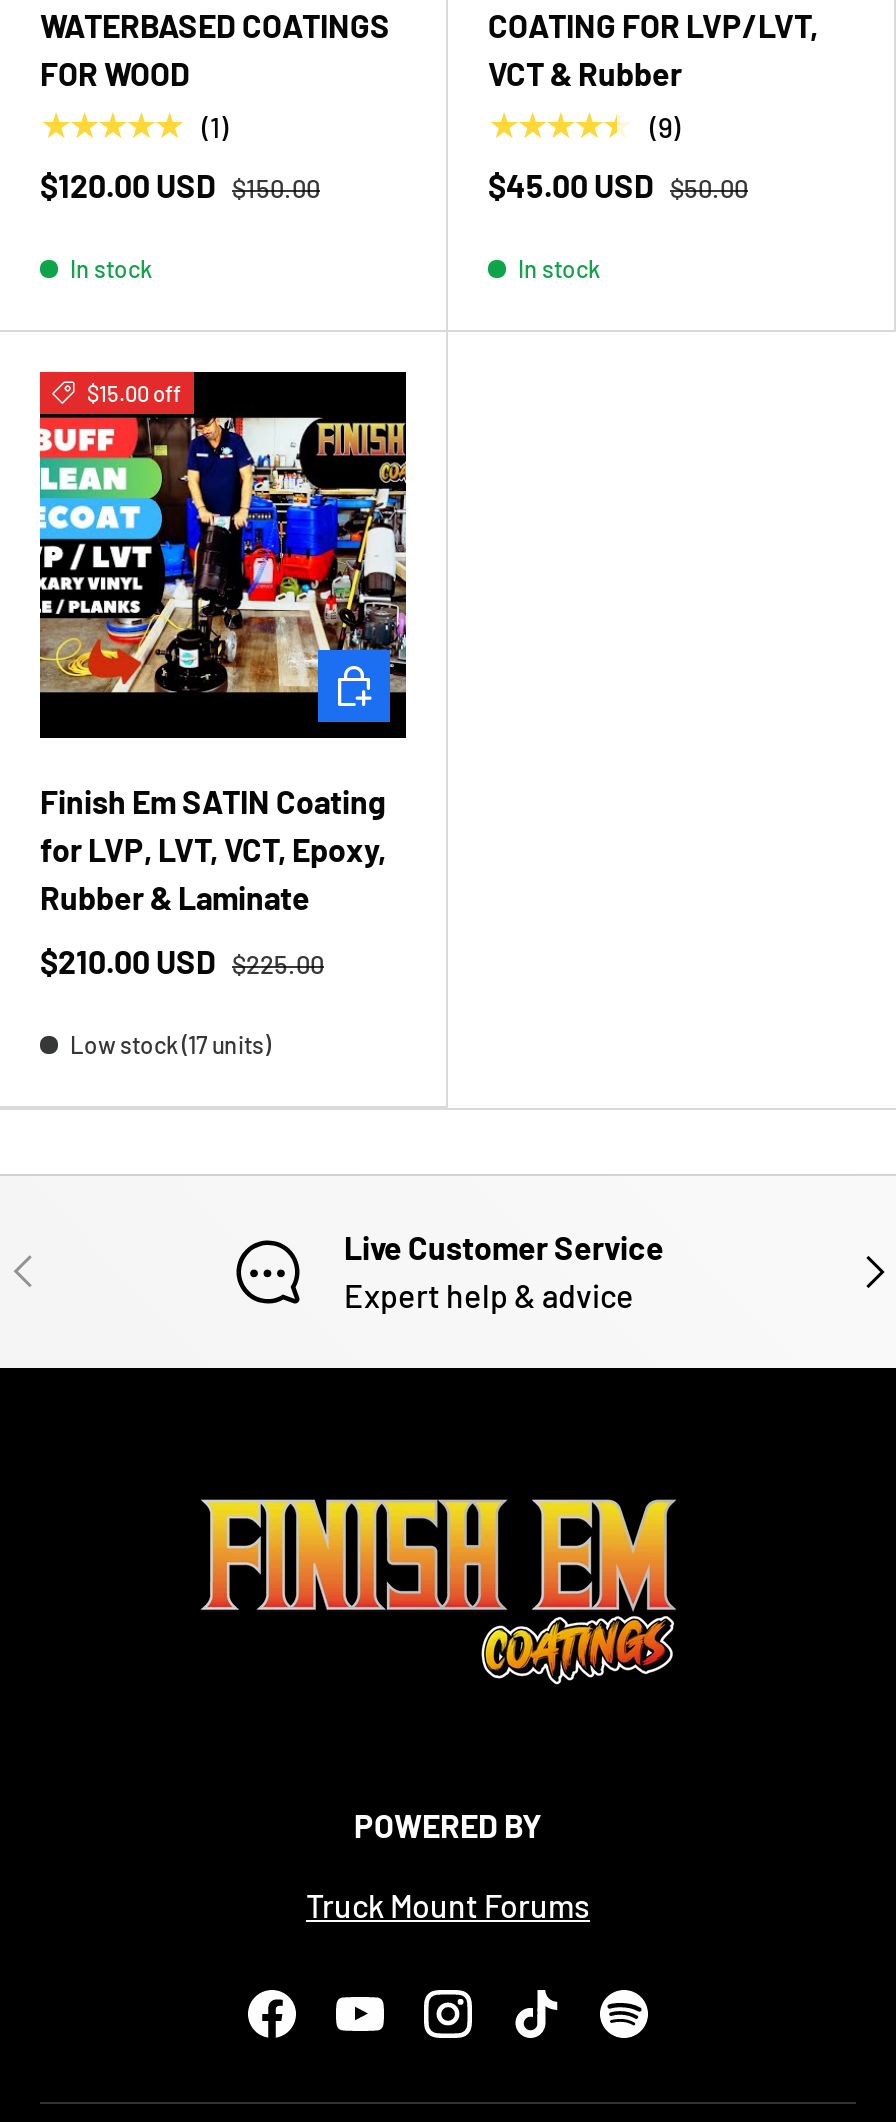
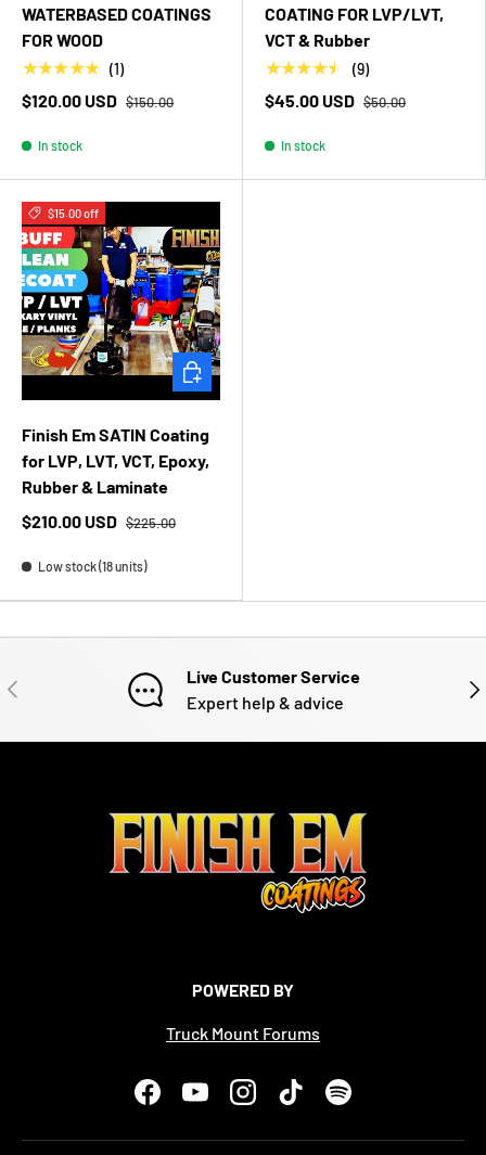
- Low stock (17 units)
+ Low stock (18 units)
